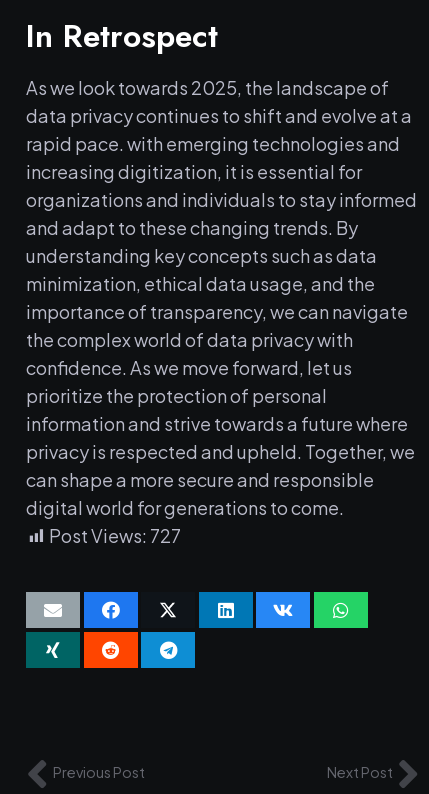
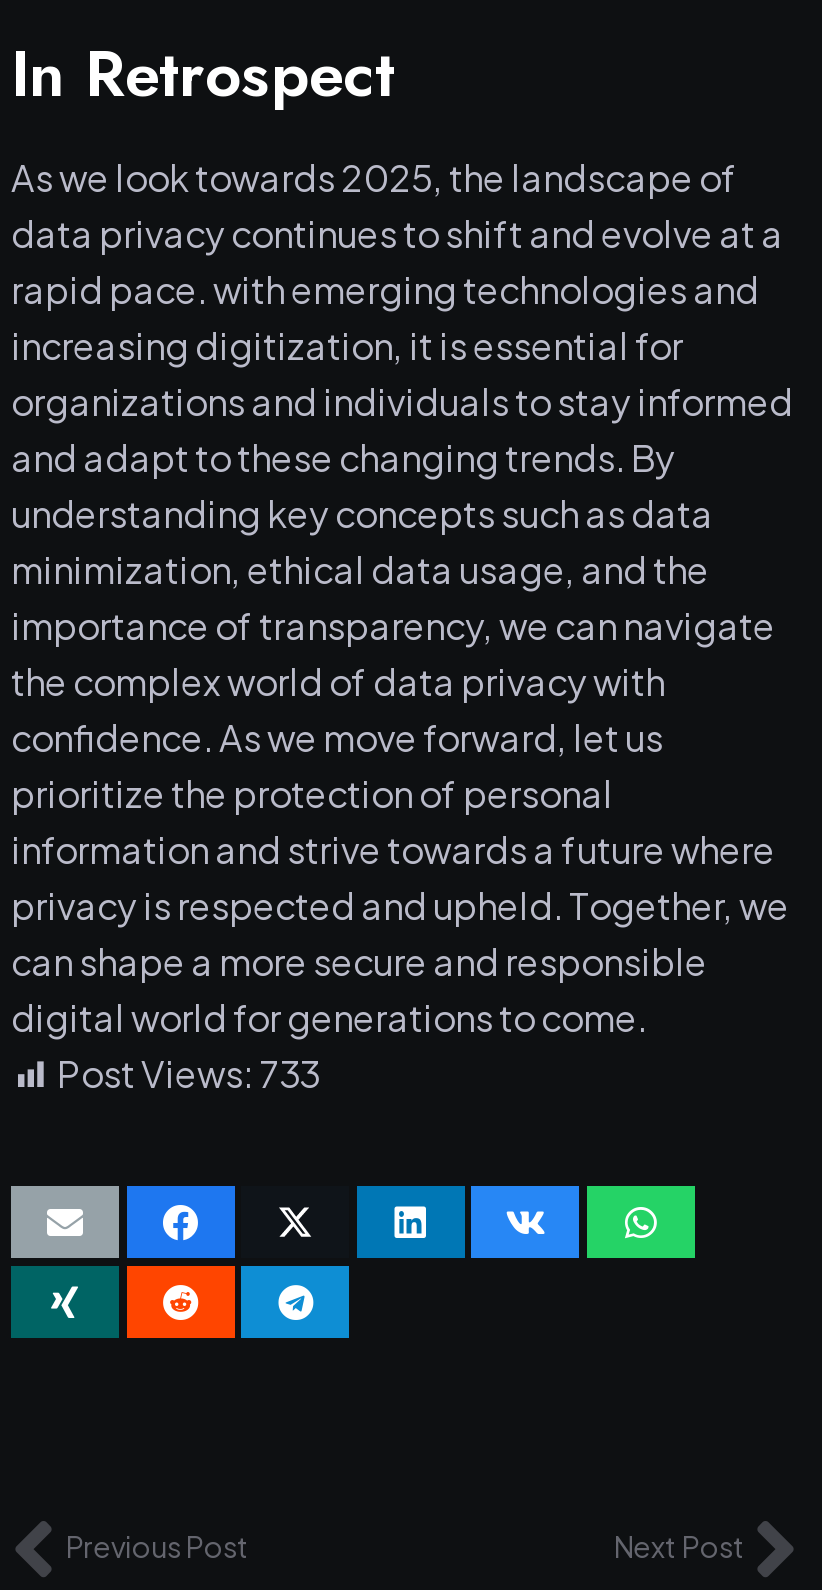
- Post Views: 727
+ Post Views: 733
